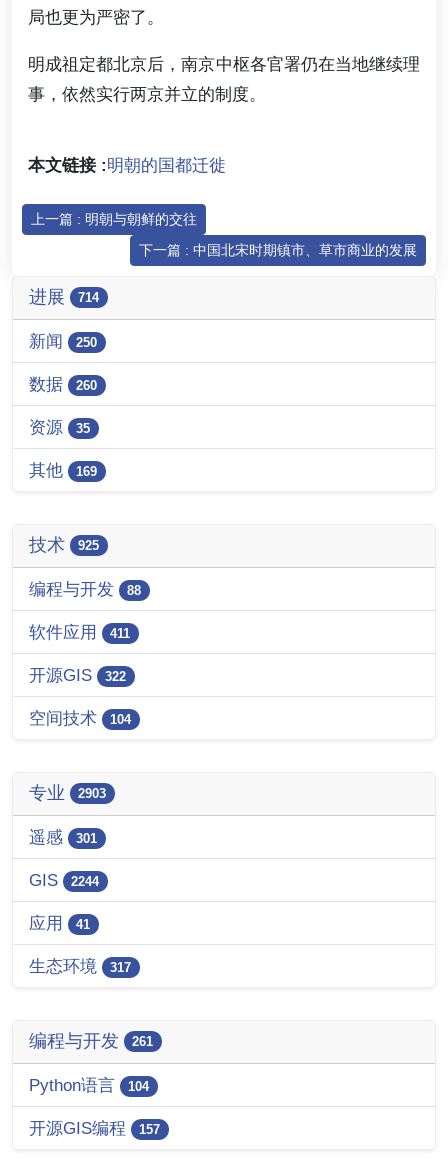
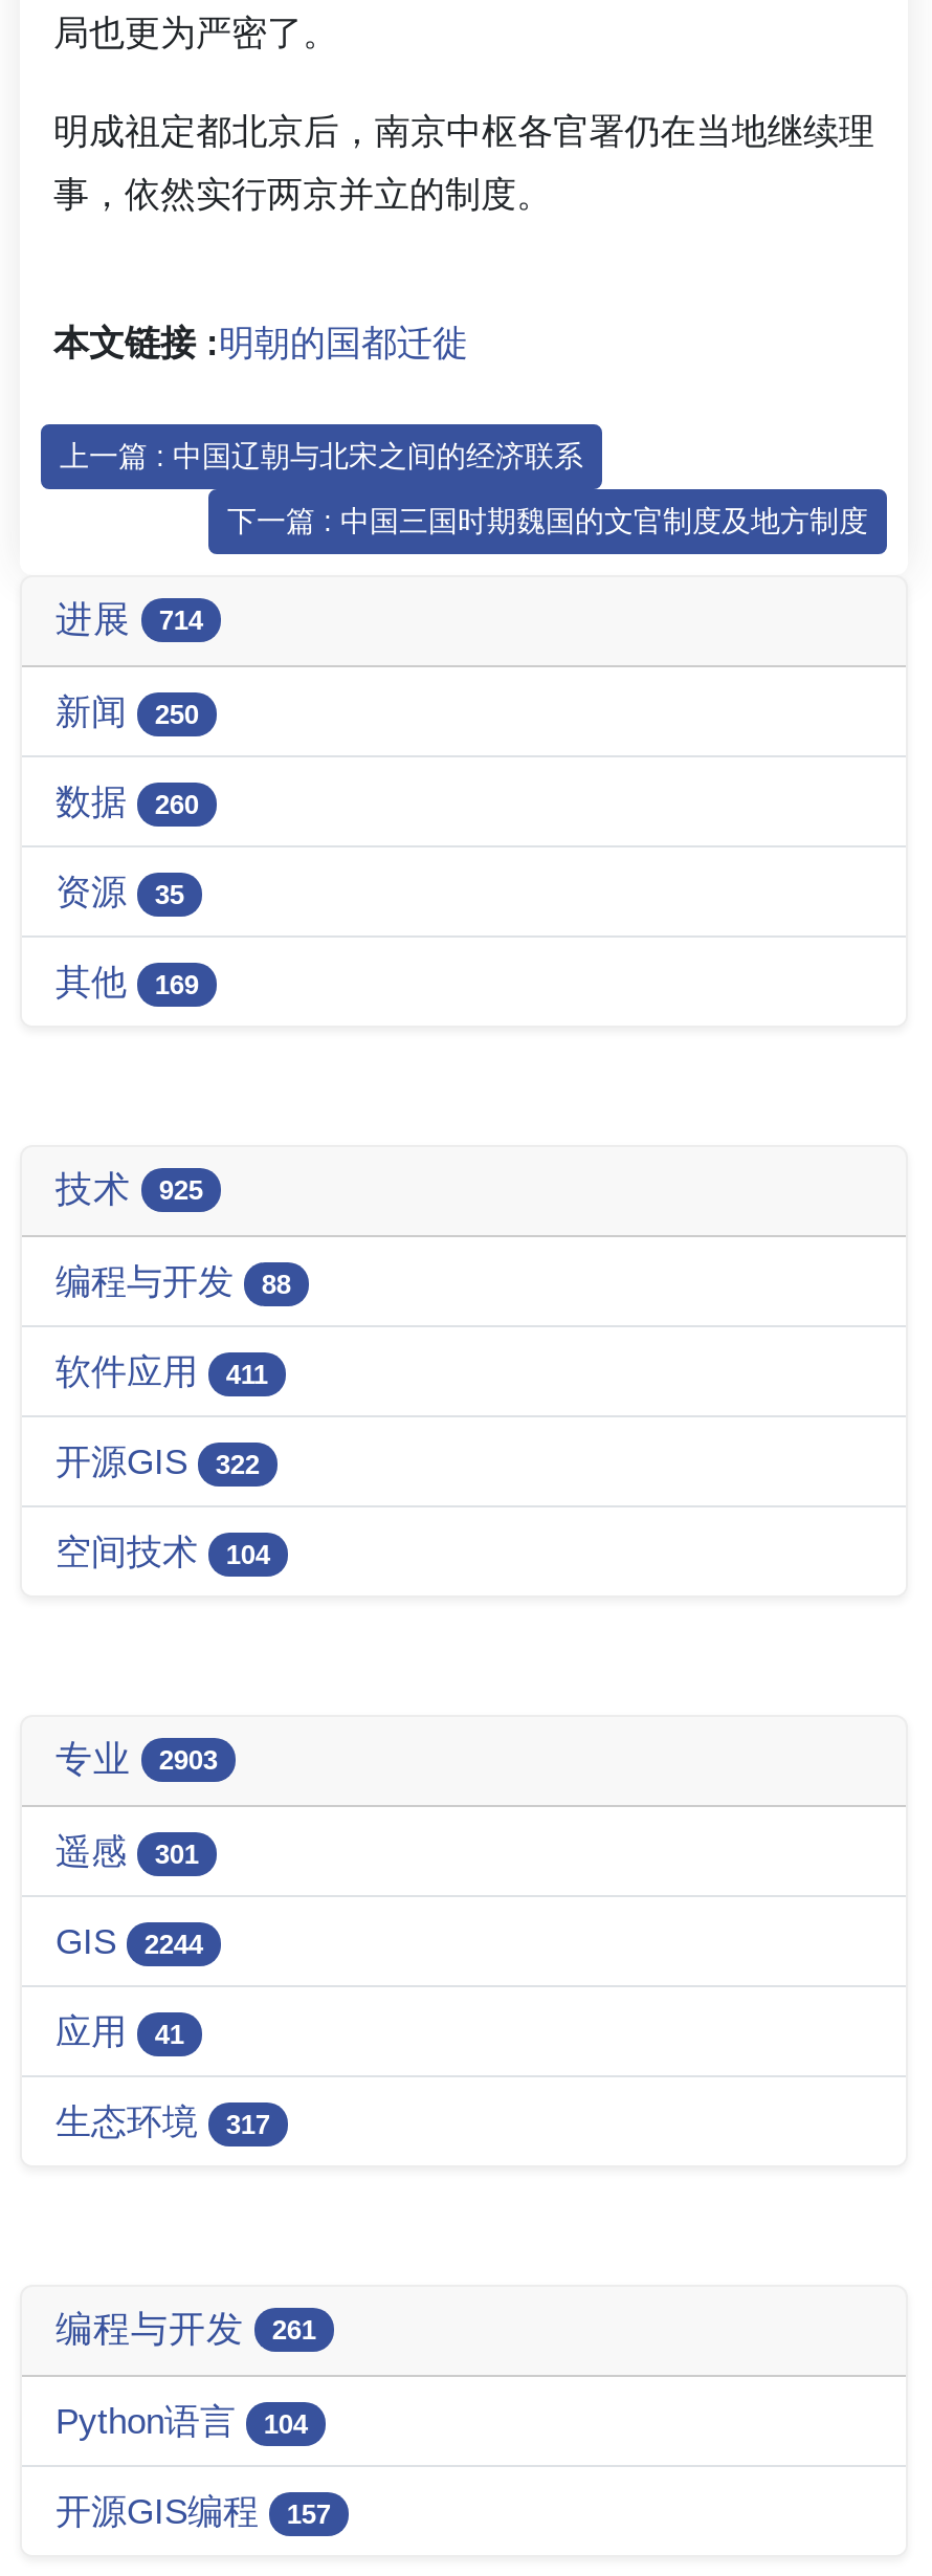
- 上一篇 : 明朝与朝鲜的交往
+ 上一篇 : 中国辽朝与北宋之间的经济联系

- 下一篇 : 中国北宋时期镇市、草市商业的发展
+ 下一篇 : 中国三国时期魏国的文官制度及地方制度
